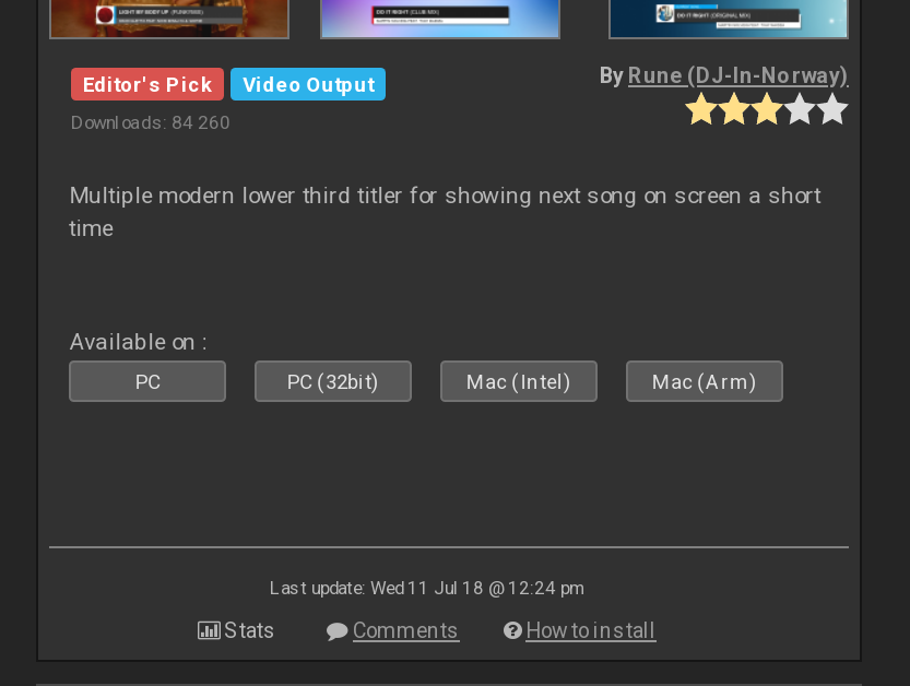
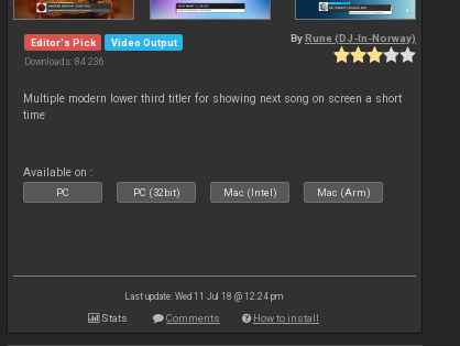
- Downloads: 84 260
+ Downloads: 84 236
